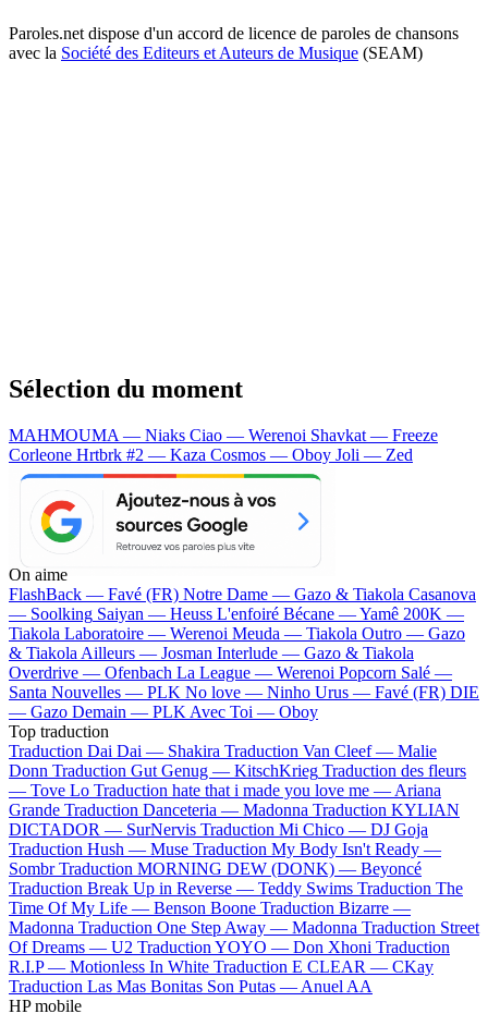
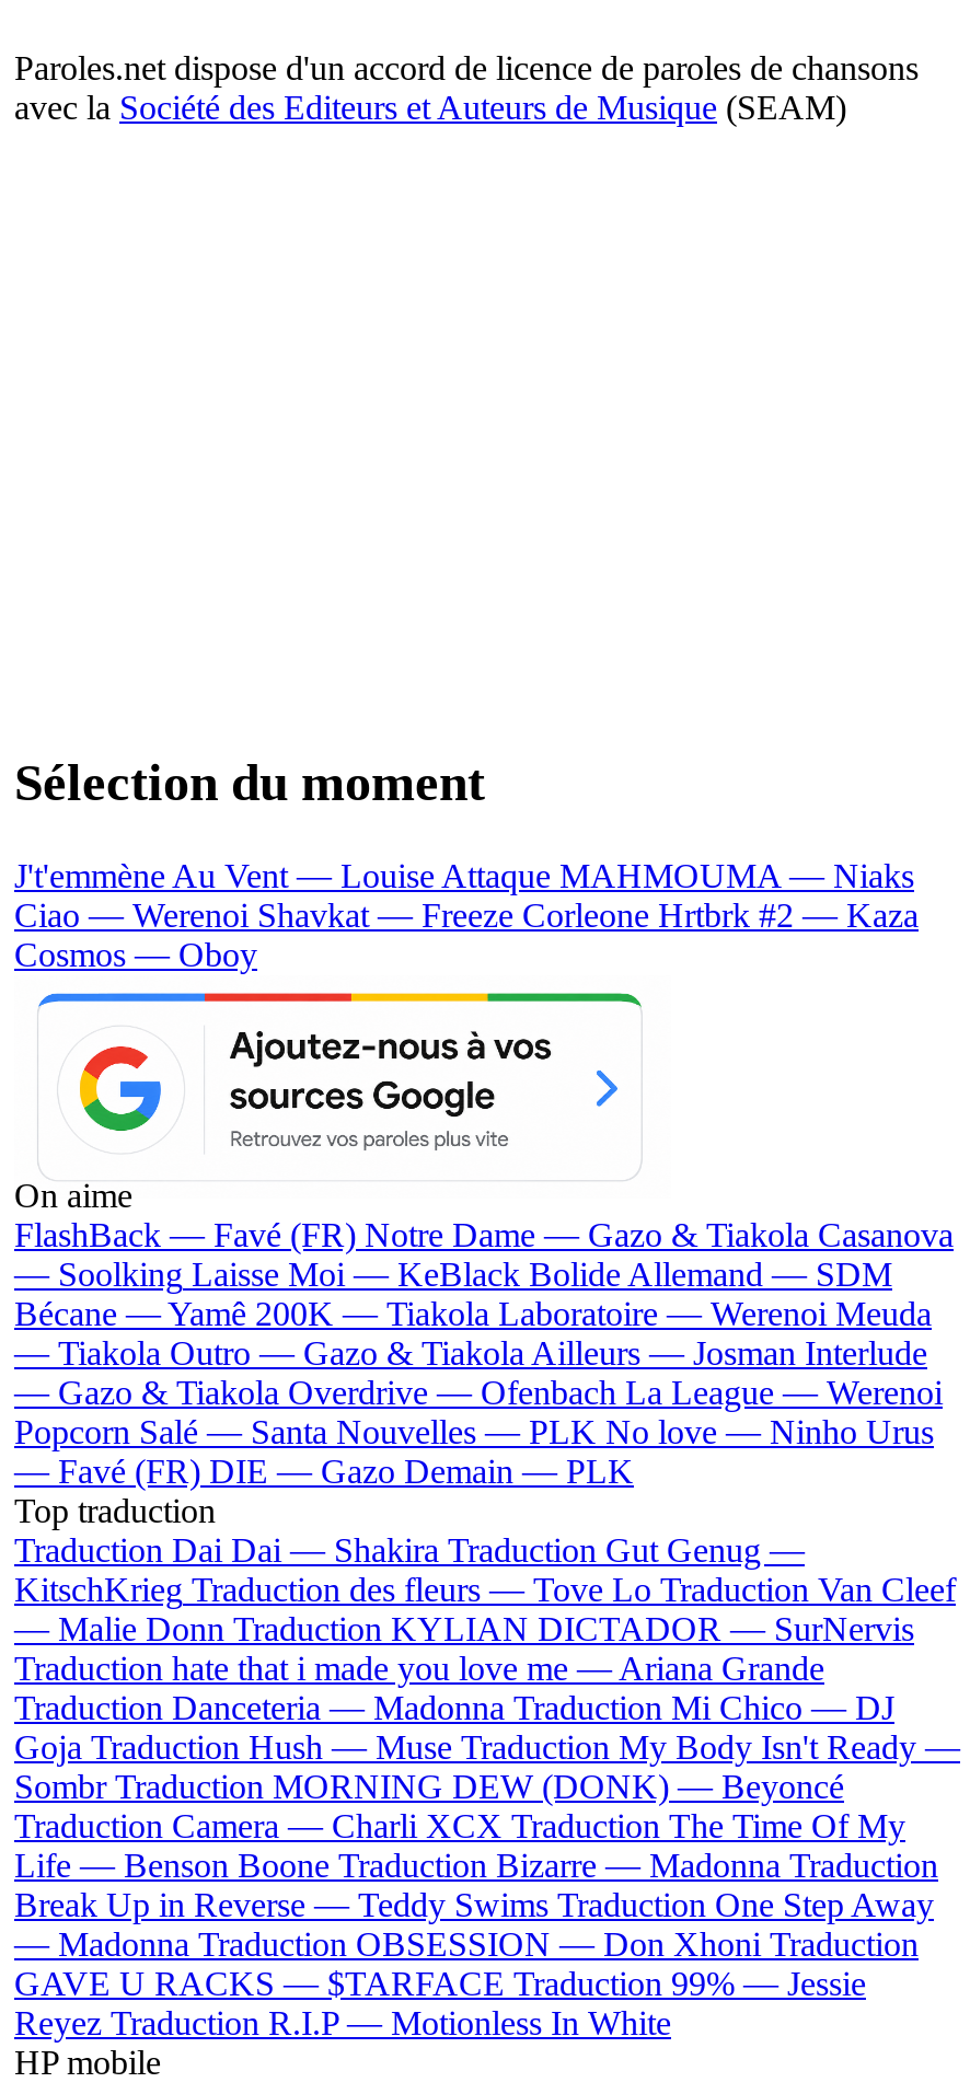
- MAHMOUMA — Niaks Ciao — Werenoi Shavkat — Freeze
- Corleone Hrtbrk #2 — Kaza Cosmos — Oboy Joli — Zed
+ J't'emmène Au Vent — Louise Attaque MAHMOUMA — Niaks
+ Ciao — Werenoi Shavkat — Freeze Corleone Hrtbrk #2 — Kaza
+ Cosmos — Oboy

- — Soolking Saiyan — Heuss L'enfoiré Bécane — Yamê 200K —
- Tiakola Laboratoire — Werenoi Meuda — Tiakola Outro — Gazo
- & Tiakola Ailleurs — Josman Interlude — Gazo & Tiakola
- Overdrive — Ofenbach La League — Werenoi Popcorn Salé —
- Santa Nouvelles — PLK No love — Ninho Urus — Favé (FR) DIE
- — Gazo Demain — PLK Avec Toi — Oboy
+ — Soolking Laisse Moi — KeBlack Bolide Allemand — SDM
+ Bécane — Yamê 200K — Tiakola Laboratoire — Werenoi Meuda
+ — Tiakola Outro — Gazo & Tiakola Ailleurs — Josman Interlude
+ — Gazo & Tiakola Overdrive — Ofenbach La League — Werenoi
+ Popcorn Salé — Santa Nouvelles — PLK No love — Ninho Urus
+ —Favé (FR) DIE — Gazo Demain — PLK

- Traduction Dai Dai — Shakira Traduction Van Cleef — Malie
- Donn Traduction Gut Genug — KitschKrieg Traduction des fleurs
- — Tove Lo Traduction hate that i made you love me — Ariana
- Grande Traduction Danceteria — Madonna Traduction KYLIAN
- DICTADOR — SurNervis Traduction Mi Chico — DJ Goja
- Traduction Hush — Muse Traduction My Body Isn't Ready —
+ Traduction Dai Dai — Shakira Traduction Gut Genug —
+ KitschKrieg Traduction des fleurs — Tove Lo Traduction Van Cleef
+ — Malie Donn Traduction KYLIAN DICTADOR — SurNervis
+ Traduction hate that i made you love me — Ariana Grande
+ Traduction Danceteria — Madonna Traduction Mi Chico — DJ
+ Goja Traduction Hush — Muse Traduction My Body Isn't Ready —

- Traduction Break Up in Reverse — Teddy Swims Traduction The
- Time Of My Life — Benson Boone Traduction Bizarre —
- Madonna Traduction One Step Away — Madonna Traduction Street
- Of Dreams — U2 Traduction YOYO — Don Xhoni Traduction
- R.I.P — Motionless In White Traduction E CLEAR — CKay
- Traduction Las Mas Bonitas Son Putas — Anuel AA
+ Traduction Camera — Charli XCX Traduction The Time Of My
+ Life — Benson Boone Traduction Bizarre — Madonna Traduction
+ Break Up in Reverse — Teddy Swims Traduction One Step Away
+ — Madonna Traduction OBSESSION — Don Xhoni Traduction
+ GAVE U RACKS — $TARFACE Traduction 99% — Jessie
+ Reyez Traduction R.I.P — Motionless In White
